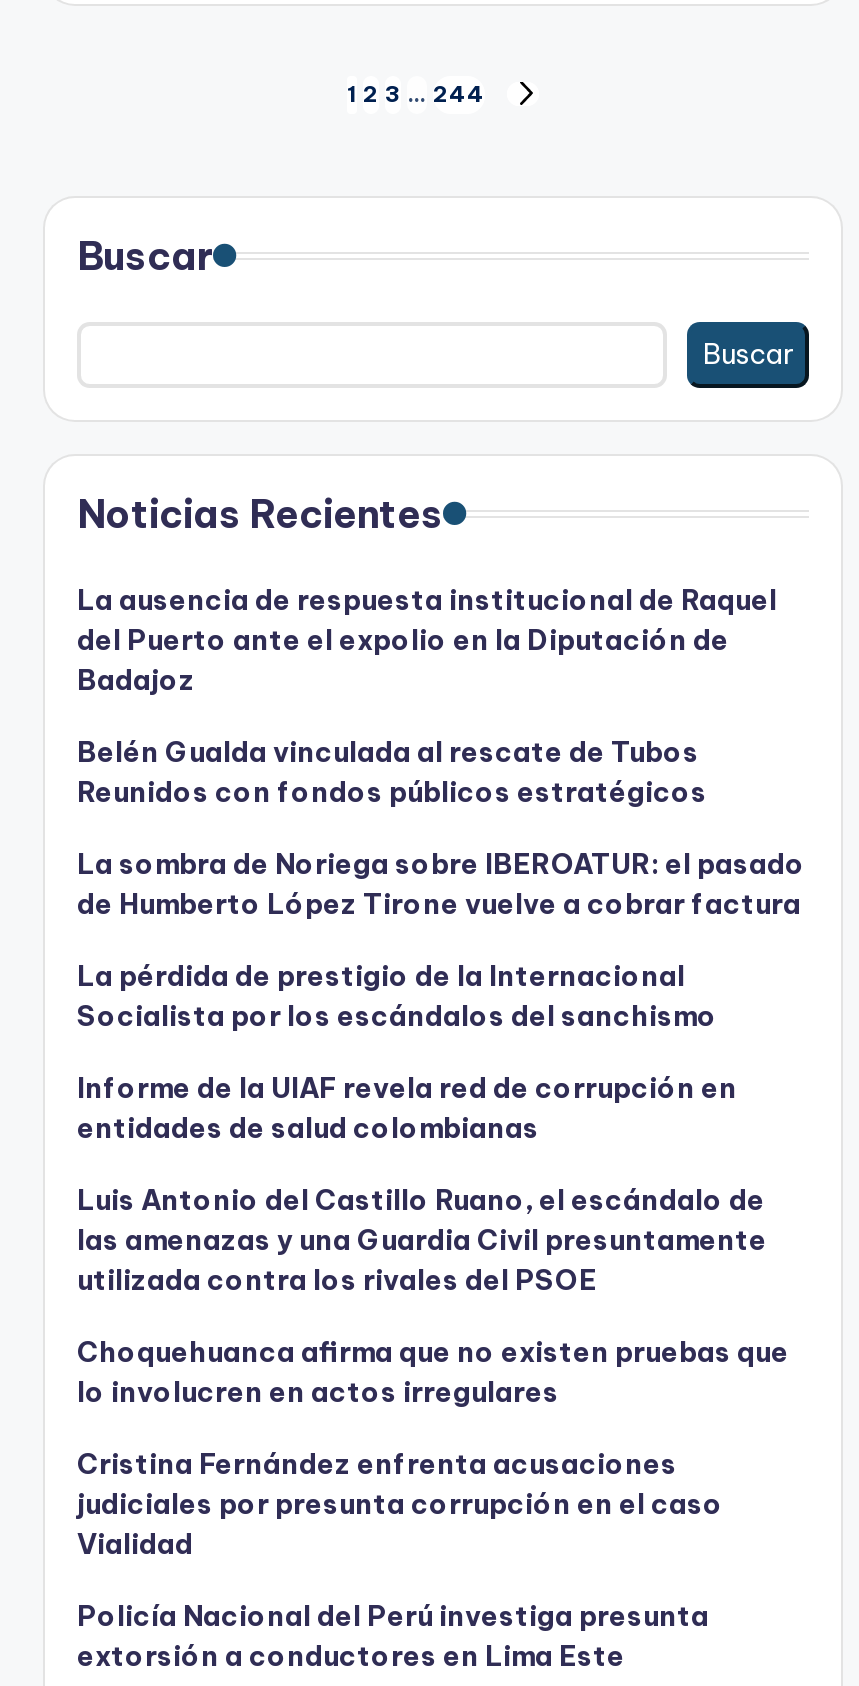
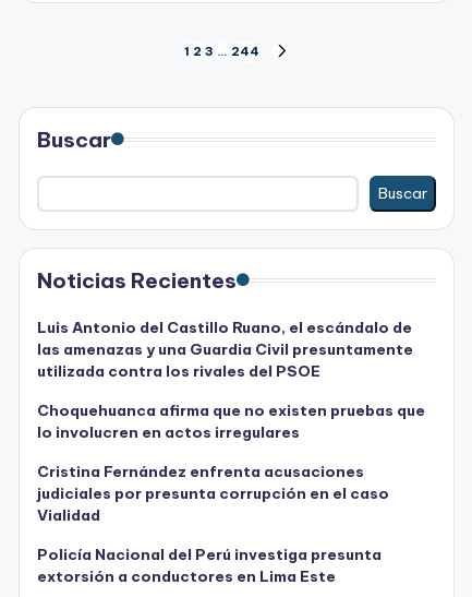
- La ausencia de respuesta institucional de Raquel
- del Puerto ante el expolio en la Diputación de
- Badajoz
- Belén Gualda vinculada al rescate de Tubos
- Reunidos con fondos públicos estratégicos
- La sombra de Noriega sobre IBEROATUR: el pasado
- de Humberto López Tirone vuelve a cobrar factura
- La pérdida de prestigio de la Internacional
- Socialista por los escándalos del sanchismo
- Informe de la UIAF revela red de corrupción en
- entidades de salud colombianas
